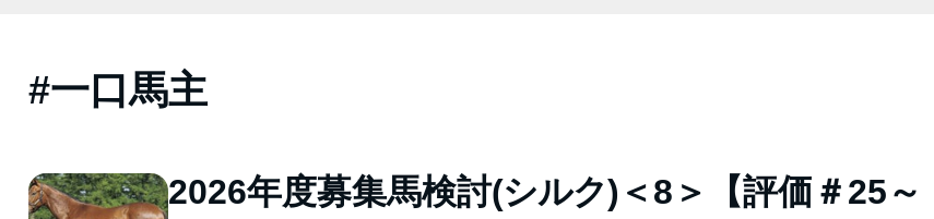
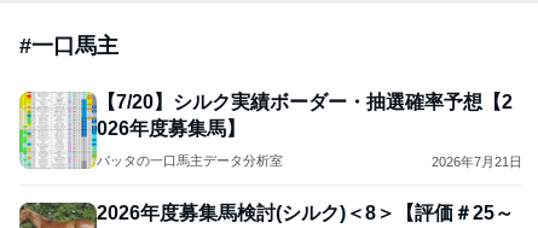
+ [image]
+ 【7/20】シルク実績ボーダー・抽選確率予想【2
+ 026年度募集馬】
+ バッタの一口馬主データ分析室
+ 2026年7月21日
